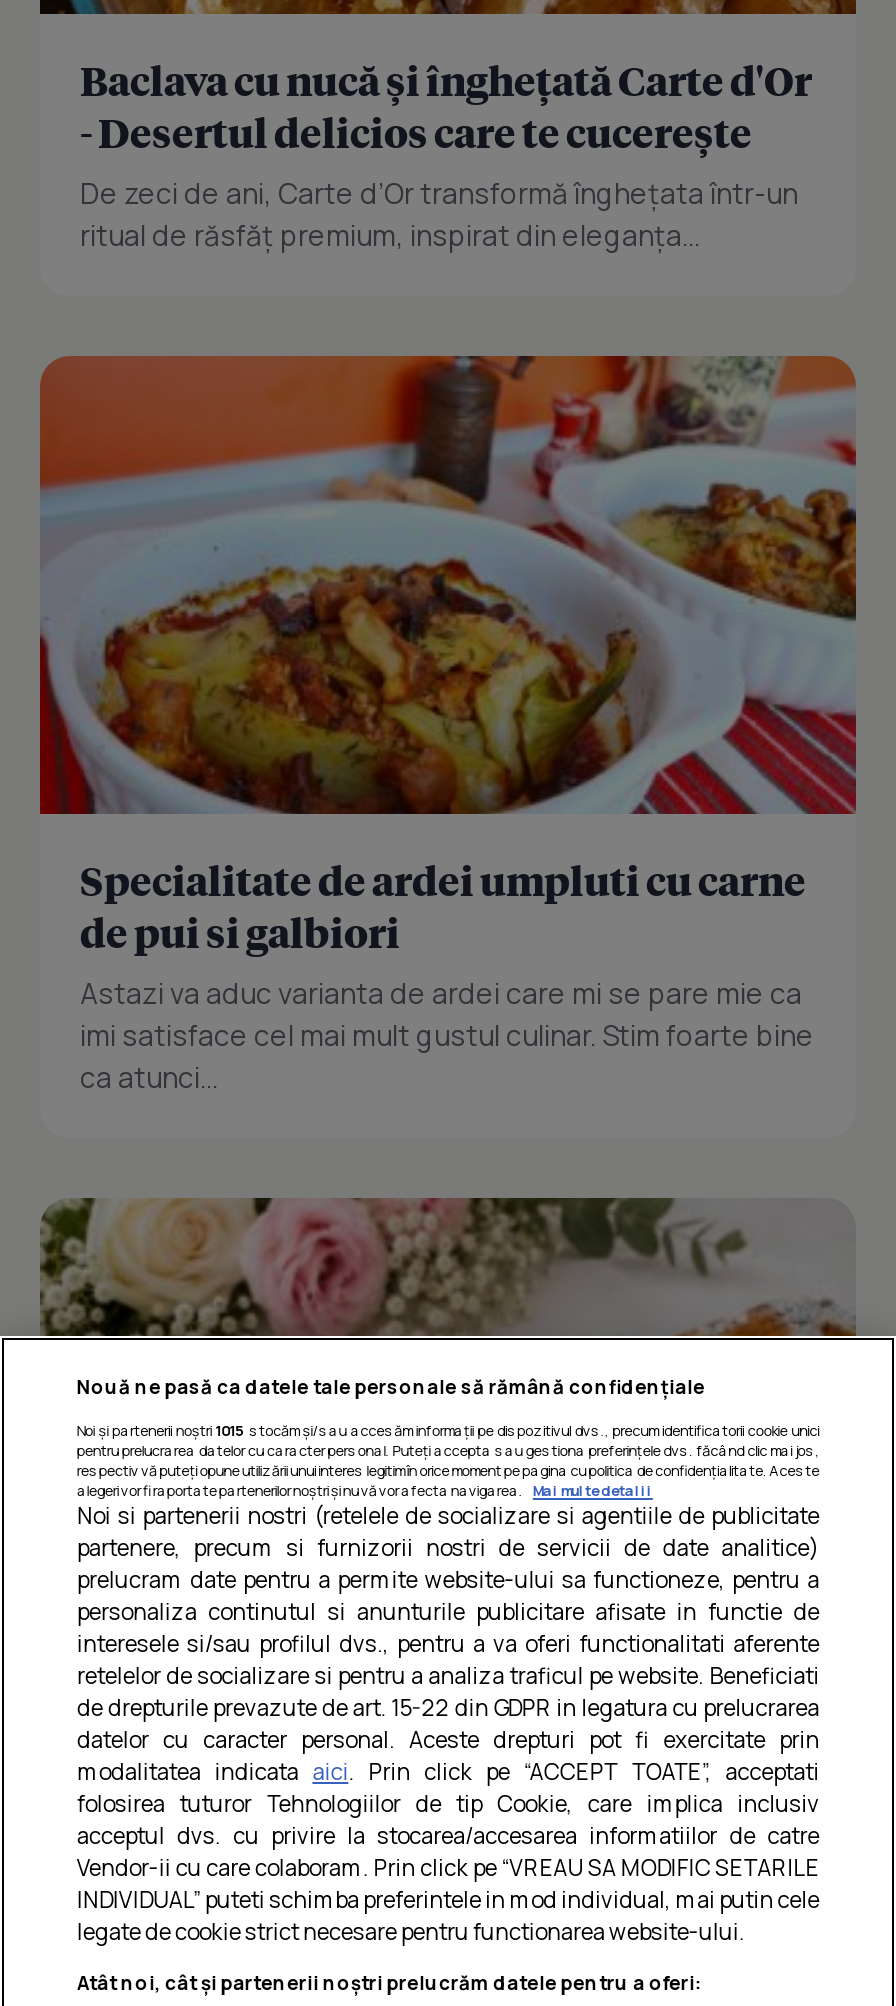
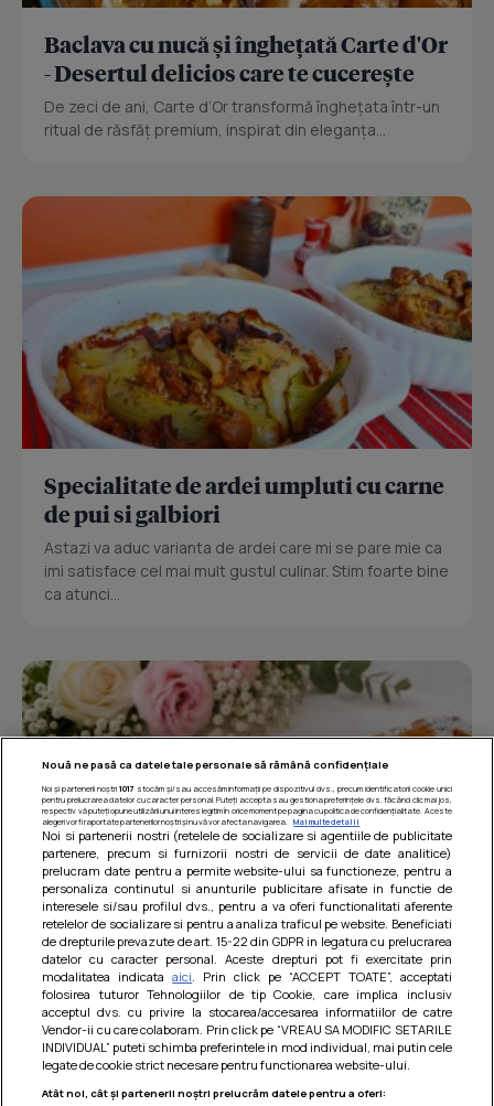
- Noi și partenerii noștri 1015 stocăm și/sau accesăm informații pe dispozitivul dvs., precum identificatorii cookie unici
+ Noi și partenerii noștri 1017 stocăm și/sau accesăm informații pe dispozitivul dvs., precum identificatorii cookie unici
